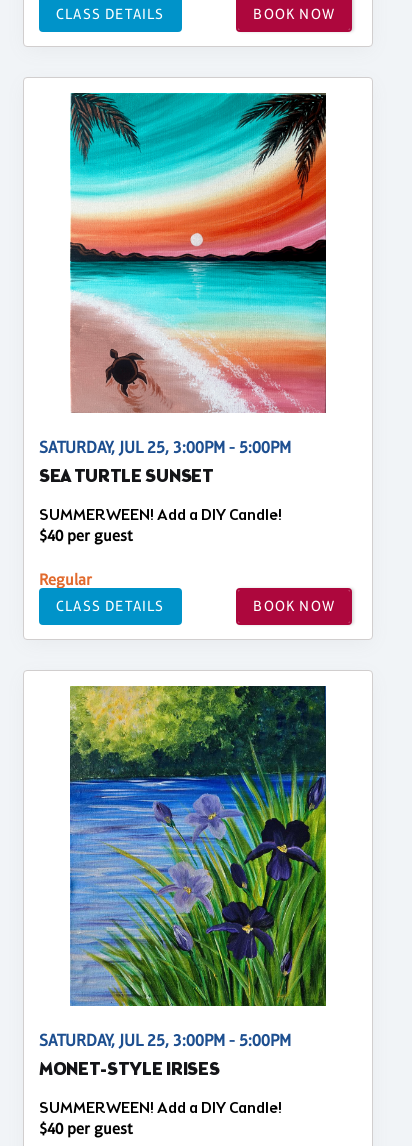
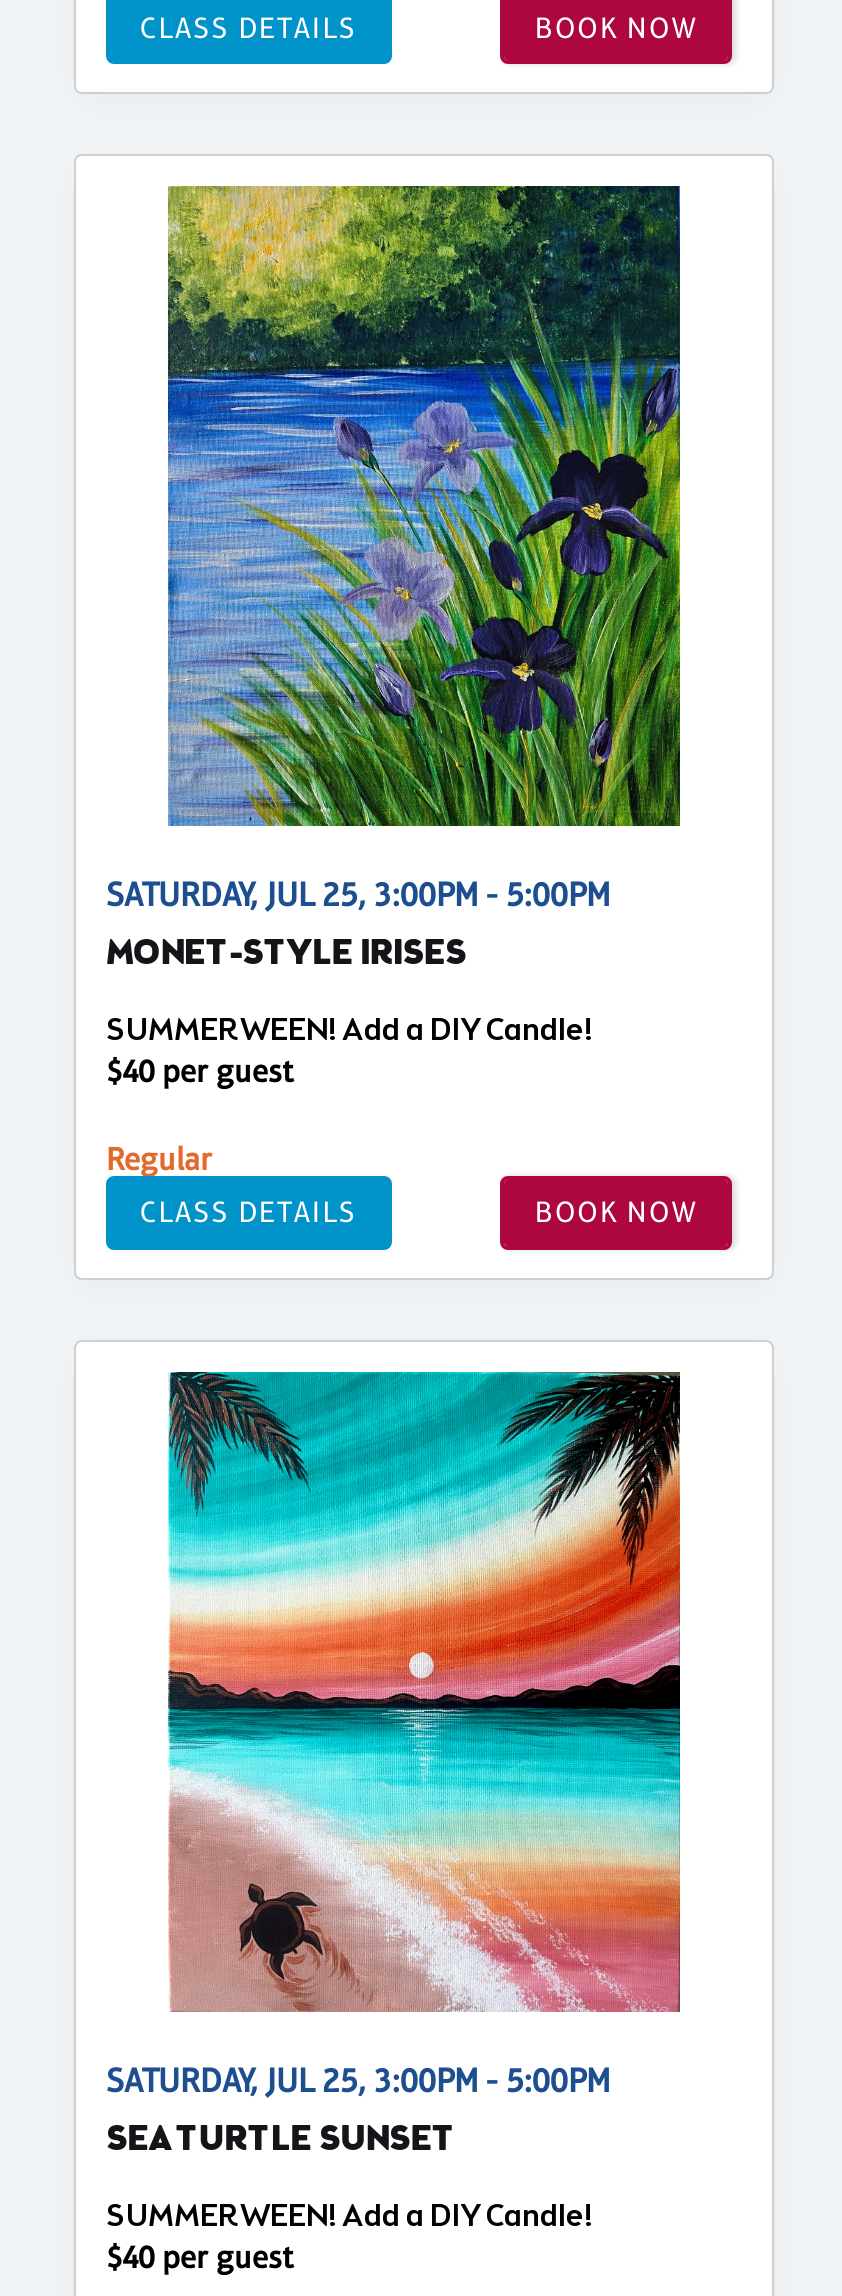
moved down: [image]

moved down: SEA TURTLE SUNSET

moved up: [image]

moved up: MONET-STYLE IRISES
